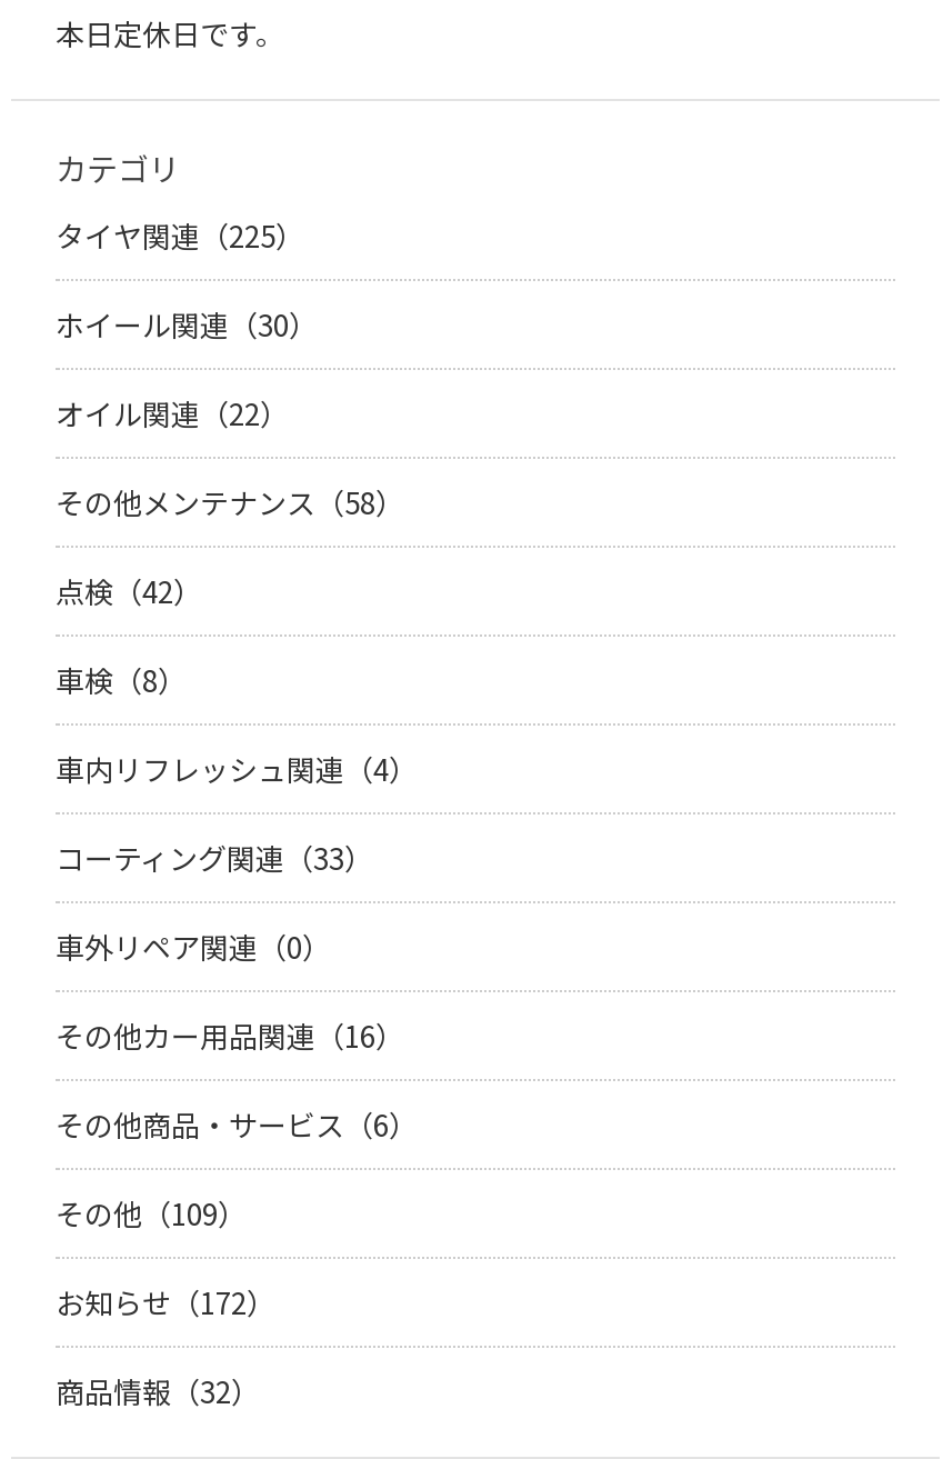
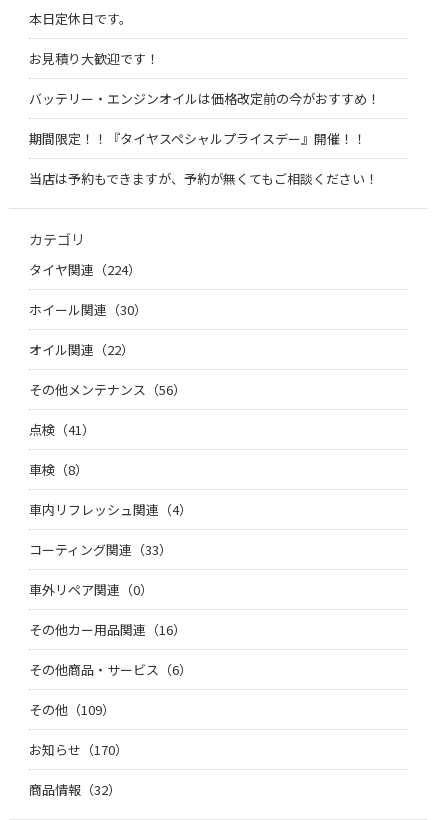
+ お見積り大歓迎です！
+ バッテリー・エンジンオイルは価格改定前の今がおすすめ！
+ 期間限定！！『タイヤスペシャルプライスデー』開催！！
+ 当店は予約もできますが、予約が無くてもご相談ください！

- タイヤ関連（225）
+ タイヤ関連（224）

- その他メンテナンス（58）
+ その他メンテナンス（56）

- 点検（42）
+ 点検（41）

- お知らせ（172）
+ お知らせ（170）
